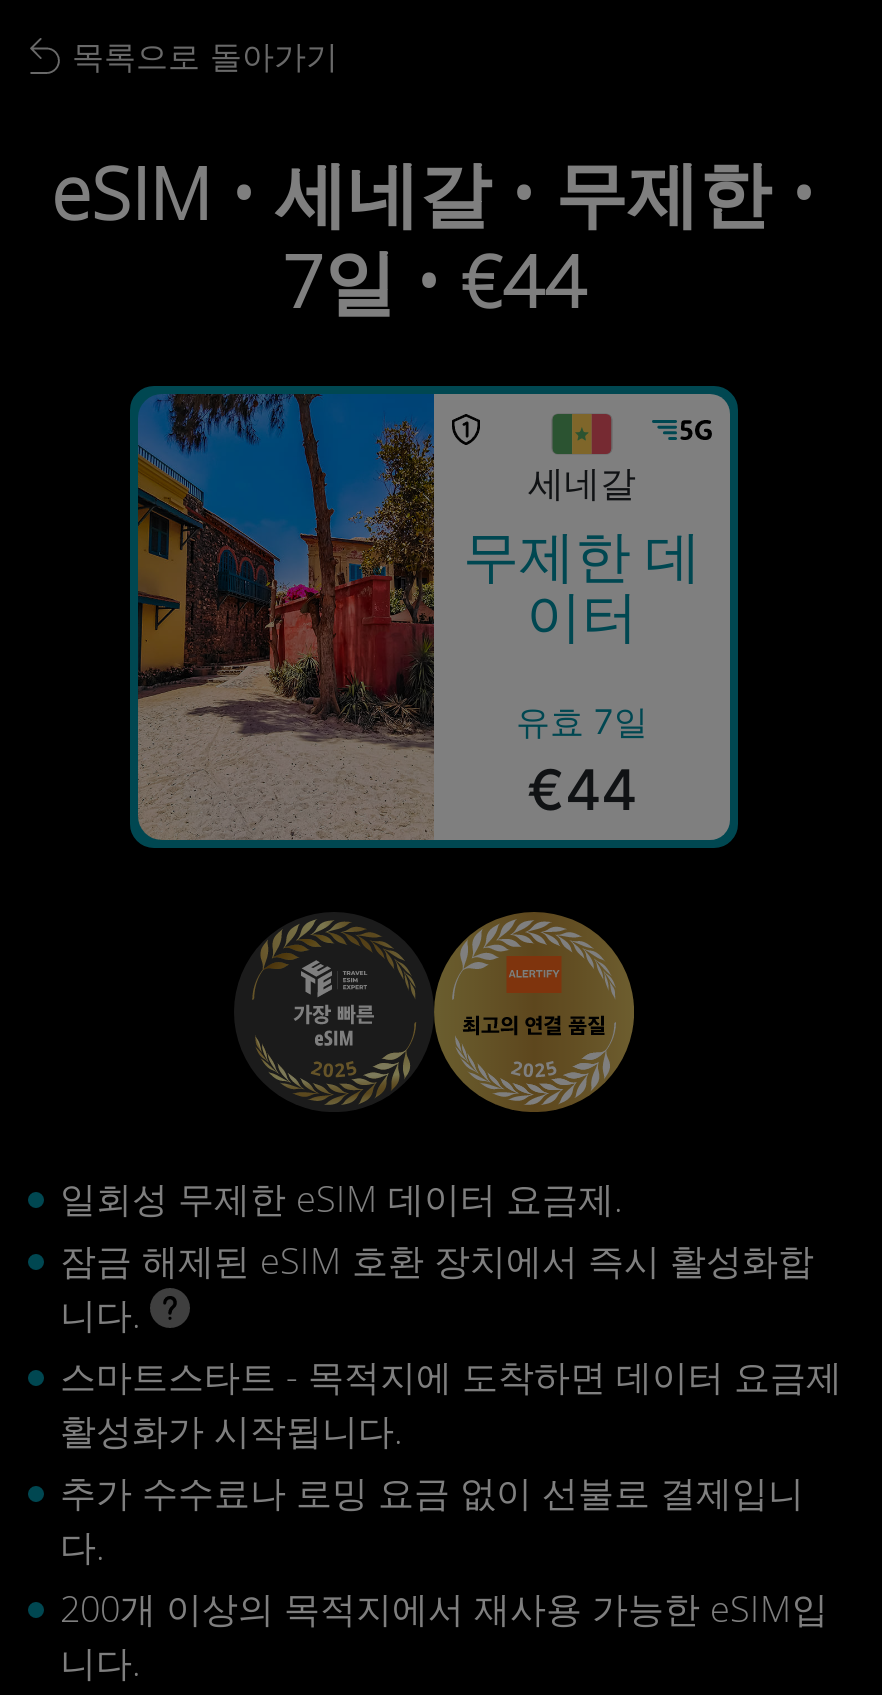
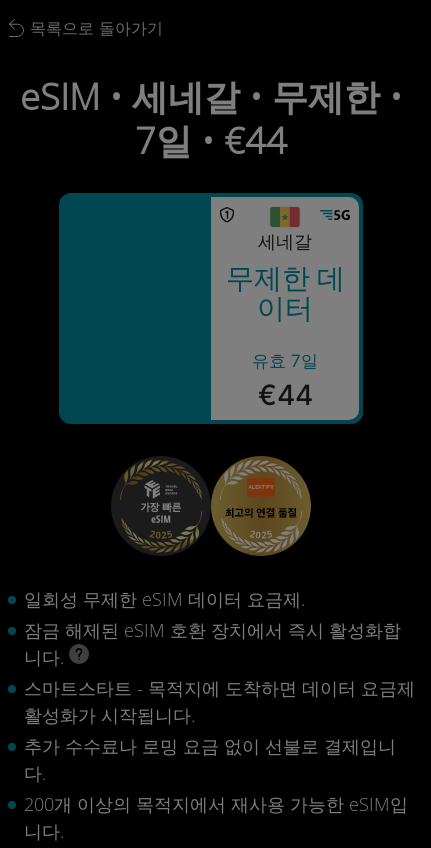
- [image]
